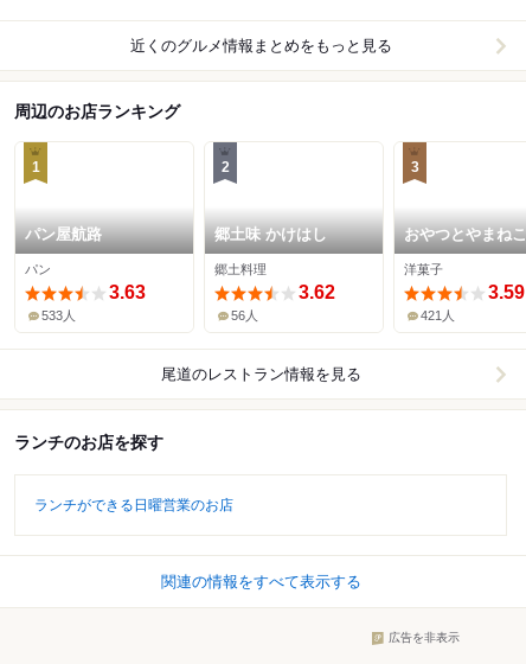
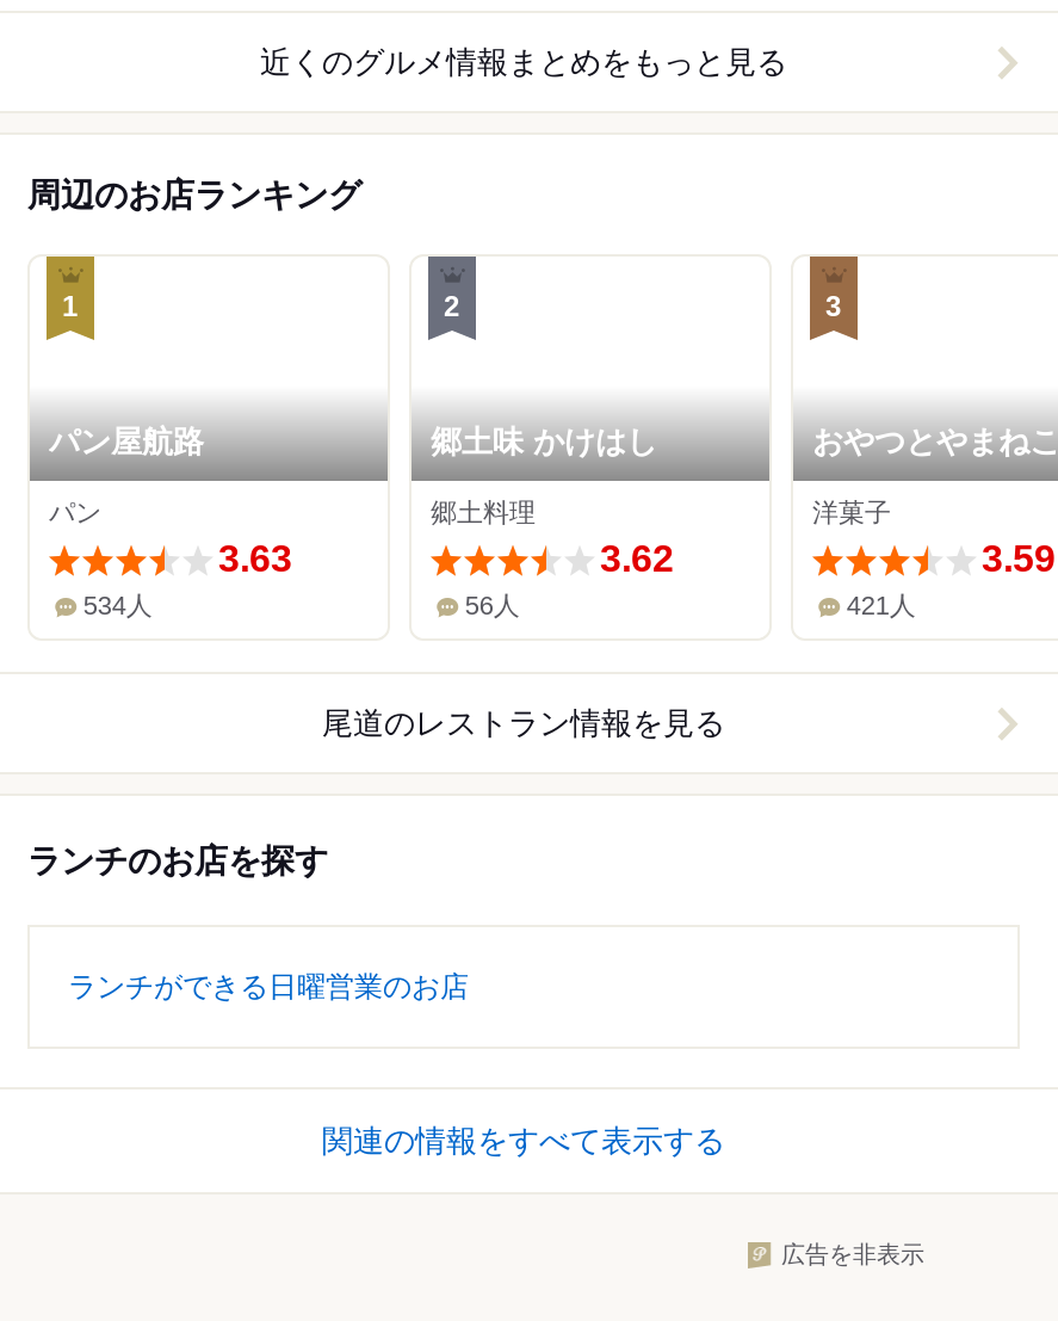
- 533人
+ 534人
